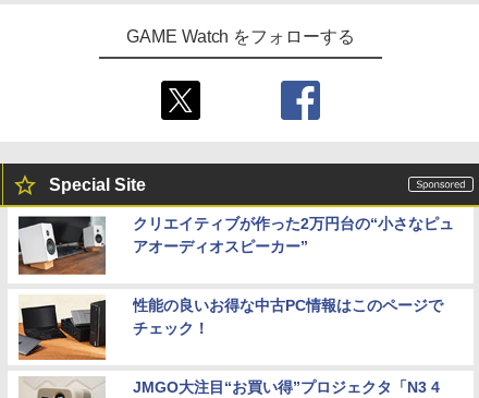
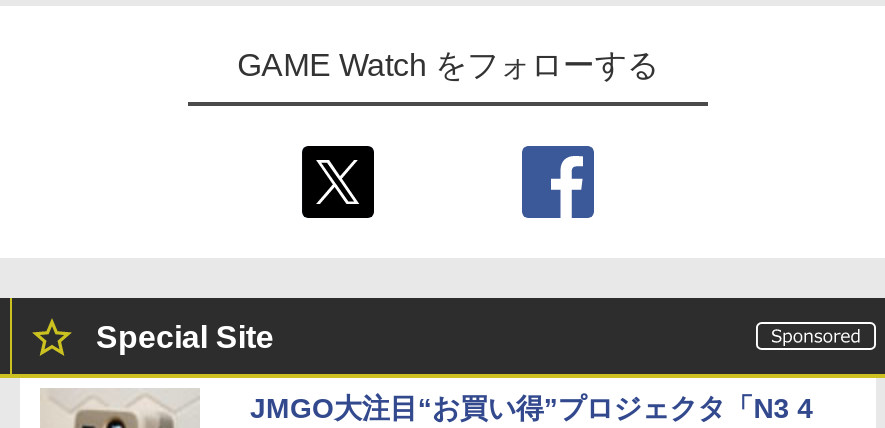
- [image]
- クリエイティブが作った2万円台の“小さなピュ
- アオーディオスピーカー”
- 性能の良いお得な中古PC情報はこのページで
- チェック！

- [image]
